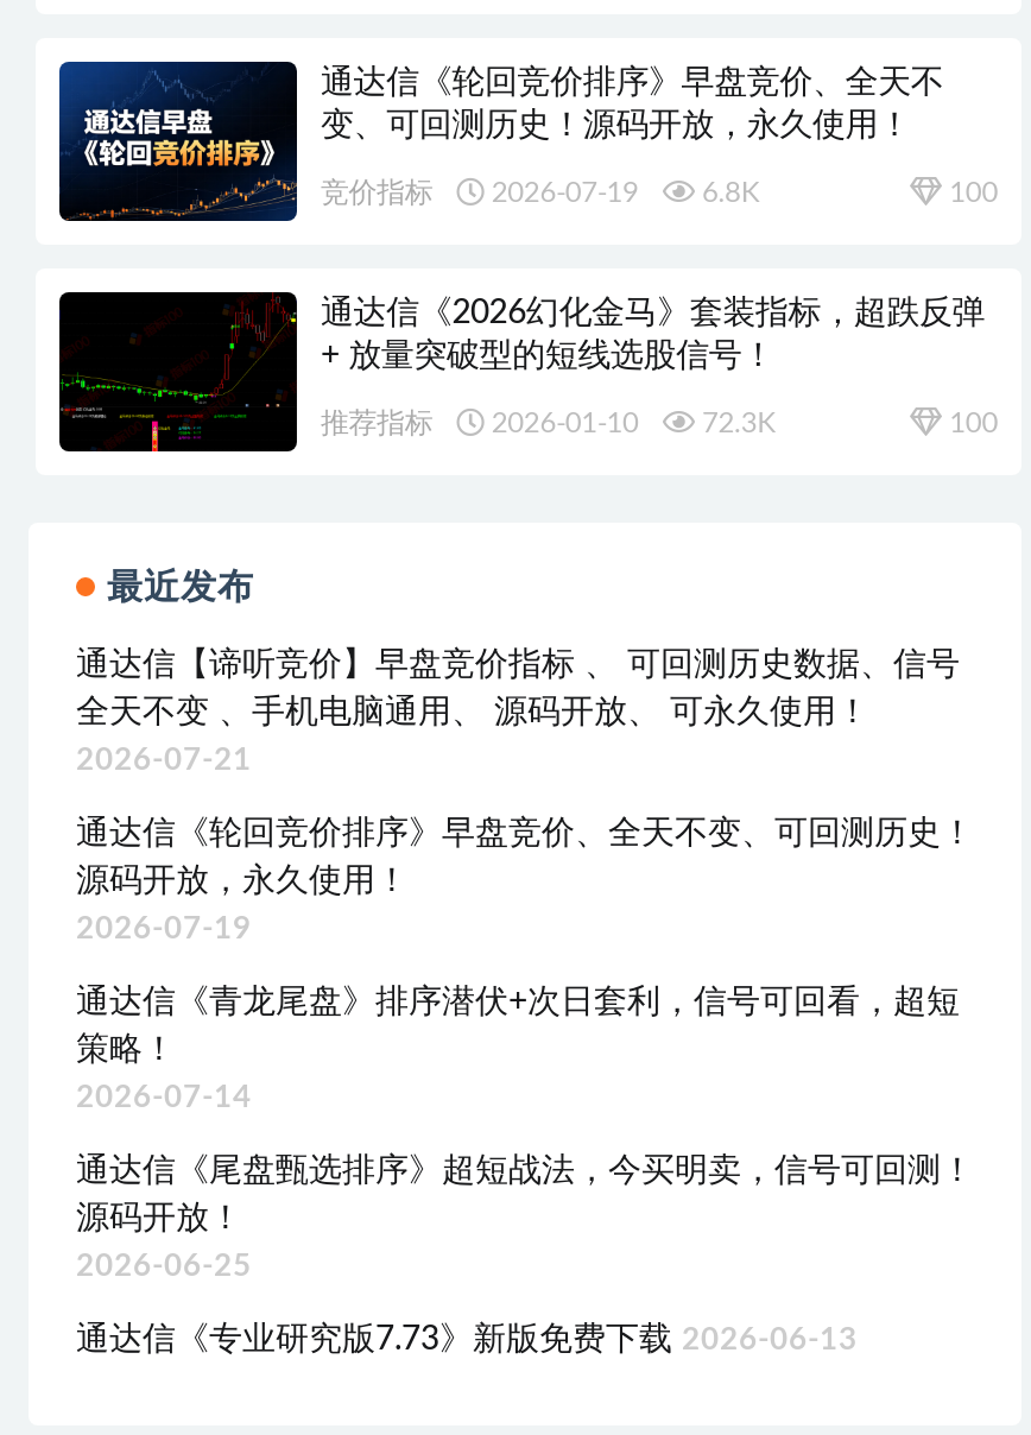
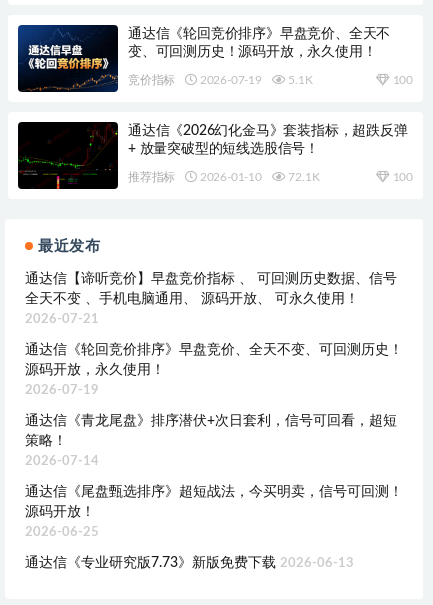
- 竞价指标 2026-07-19 6.8K
+ 竞价指标 2026-07-19 5.1K

- 推荐指标 2026-01-10 72.3K
+ 推荐指标 2026-01-10 72.1K
